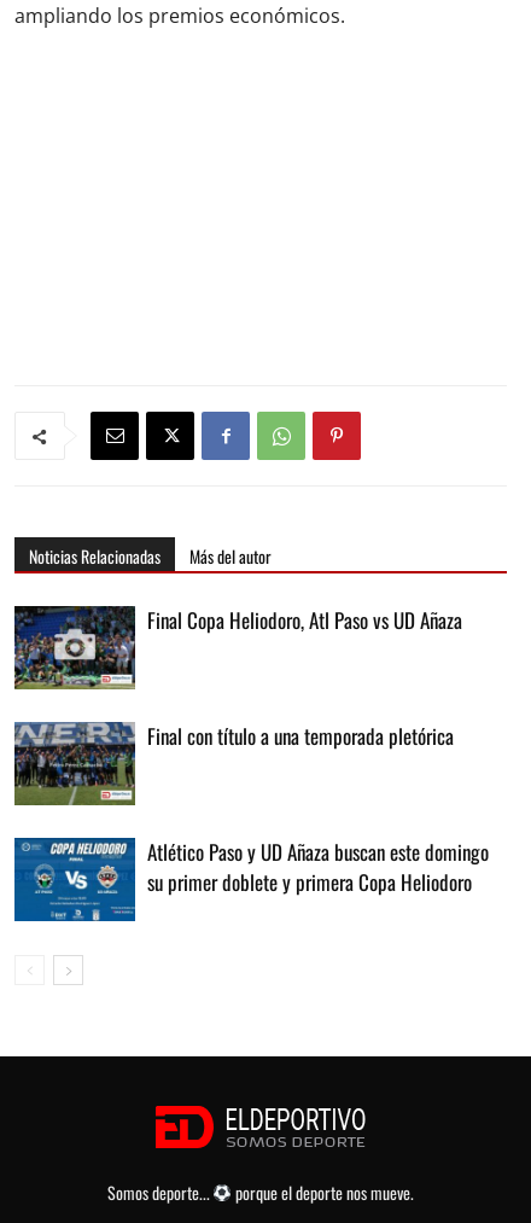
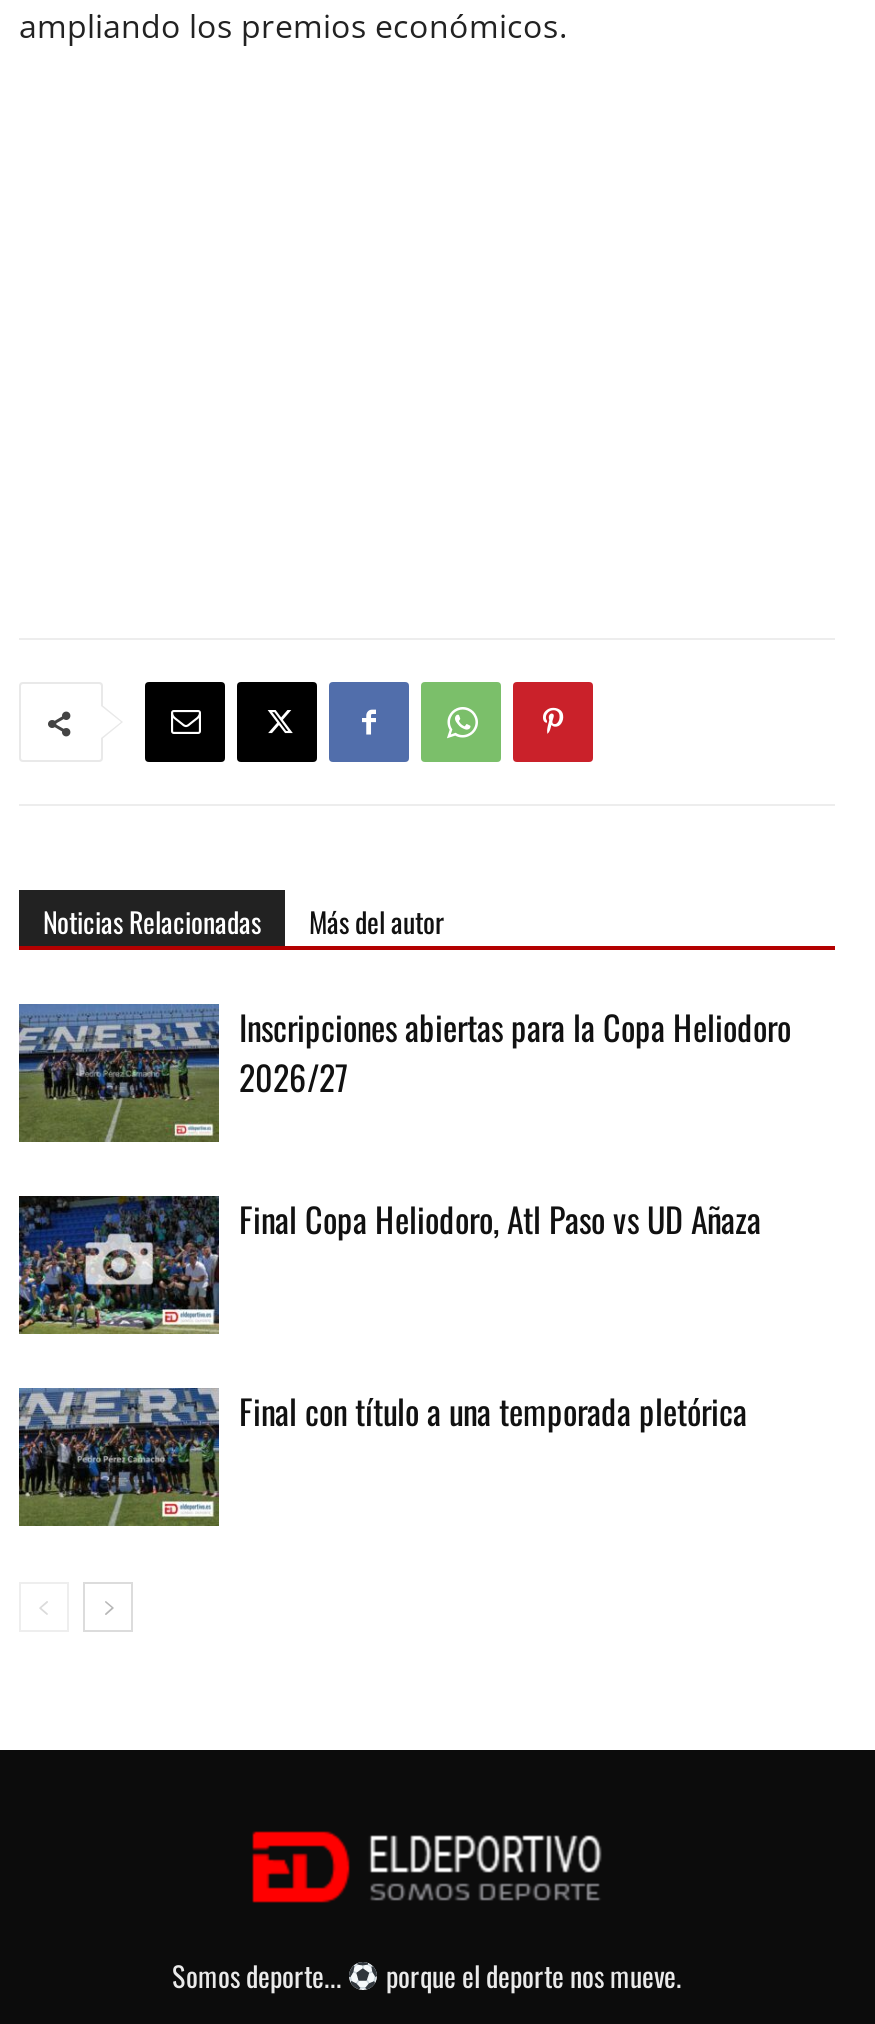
+ [image]
+ Inscripciones abiertas para la Copa Heliodoro
+ 2026/27

moved down: [image] | Final Copa Heliodoro, Atl Paso vs UD Añaza | Final con título a una temporada pletórica

moved down: [image]

- [image]
- Atlético Paso y UD Añaza buscan este domingo
- su primer doblete y primera Copa Heliodoro
